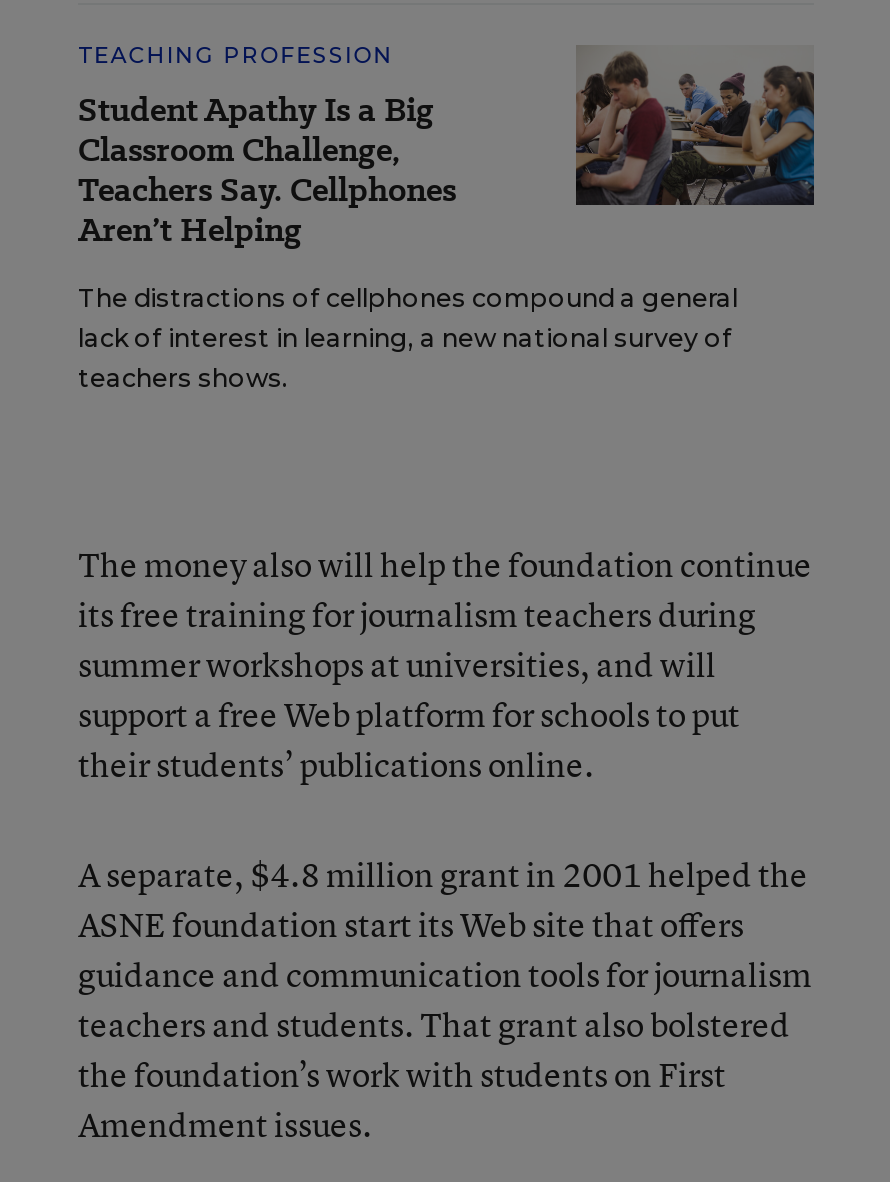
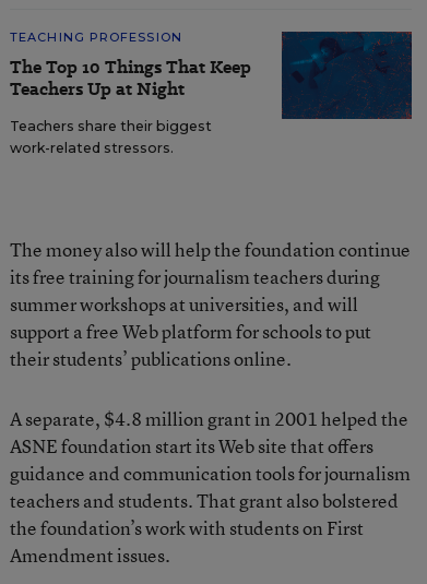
- [image]
+ [image]

- Student Apathy Is a Big
- Classroom Challenge,
- Teachers Say. Cellphones
- Aren’t Helping
+ The Top 10 Things That Keep
+ Teachers Up at Night

- The distractions of cellphones compound a general
- lack of interest in learning, a new national survey of
- teachers shows.
+ Teachers share their biggest
+ work-related stressors.
